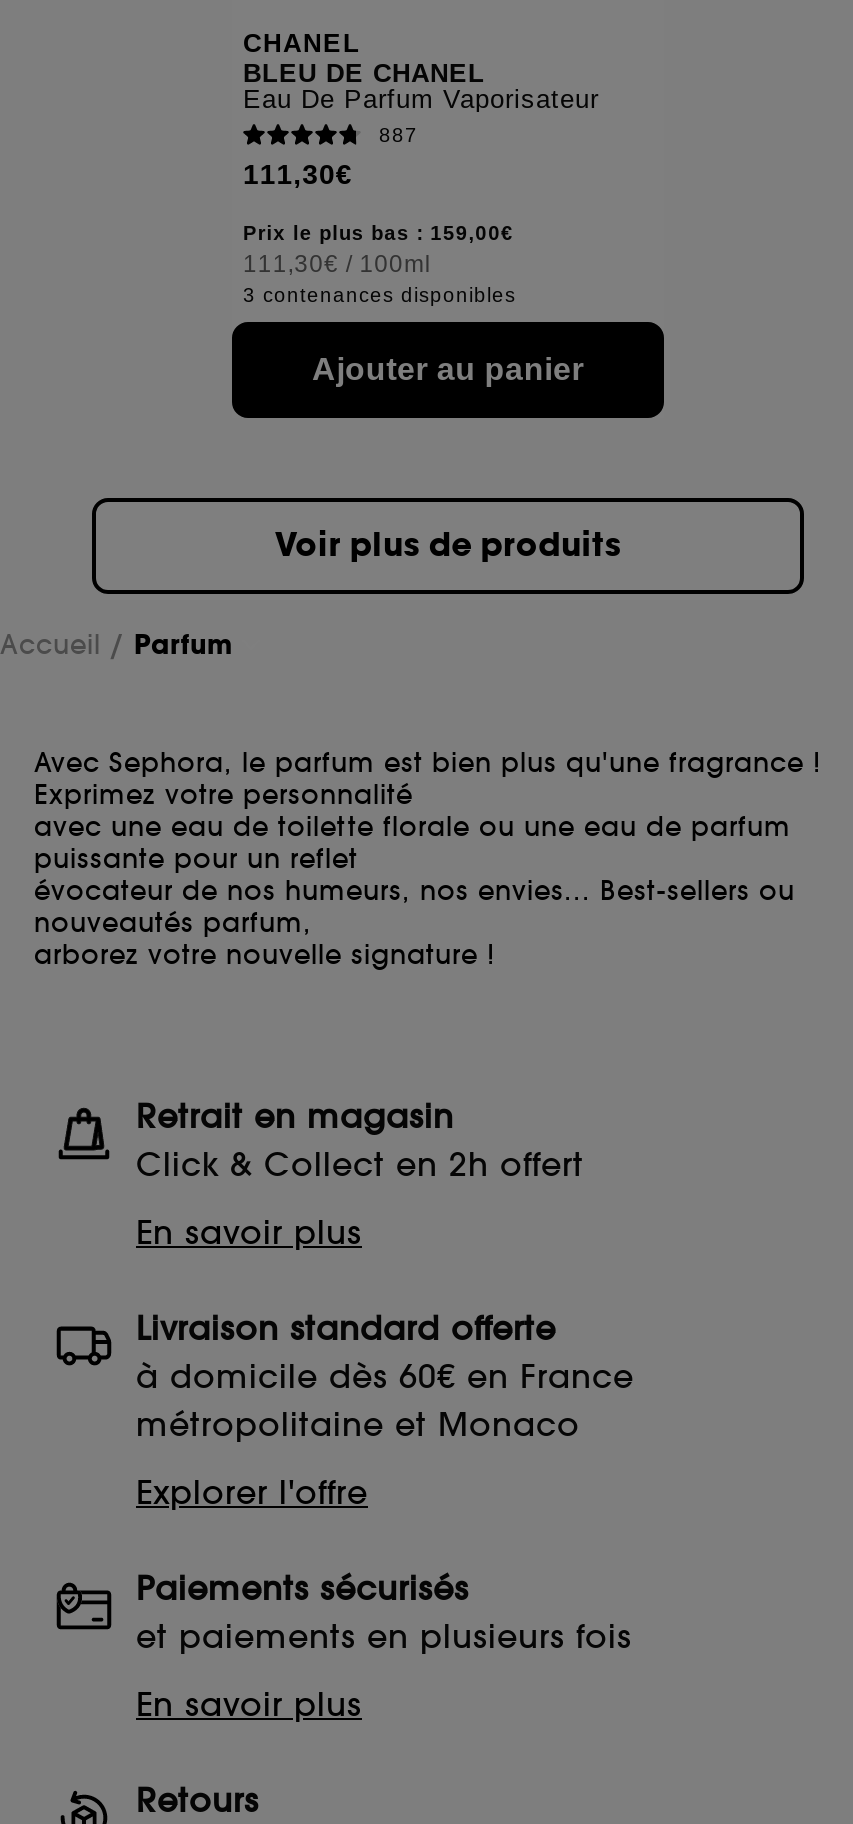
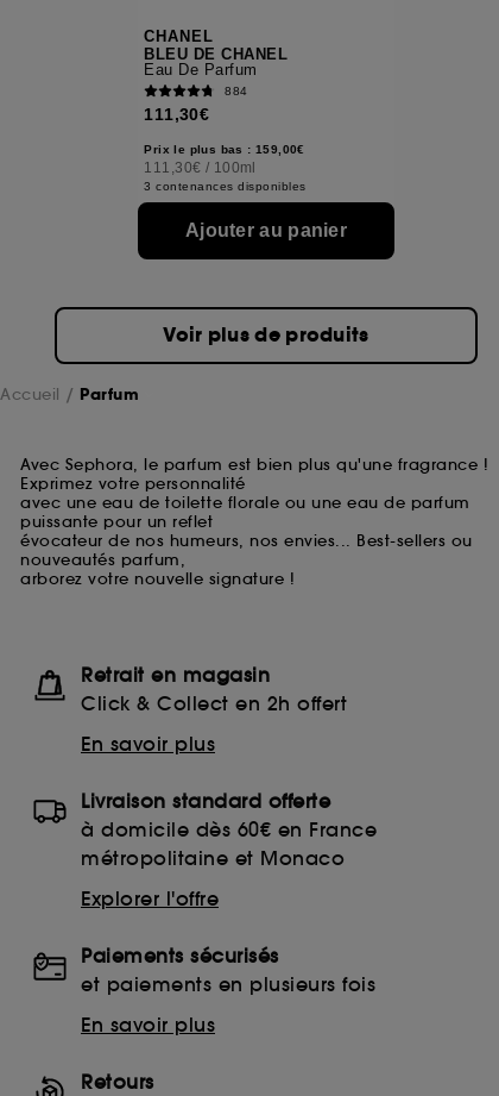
- Eau De Parfum Vaporisateur
- 887
+ Eau De Parfum
+ 884
